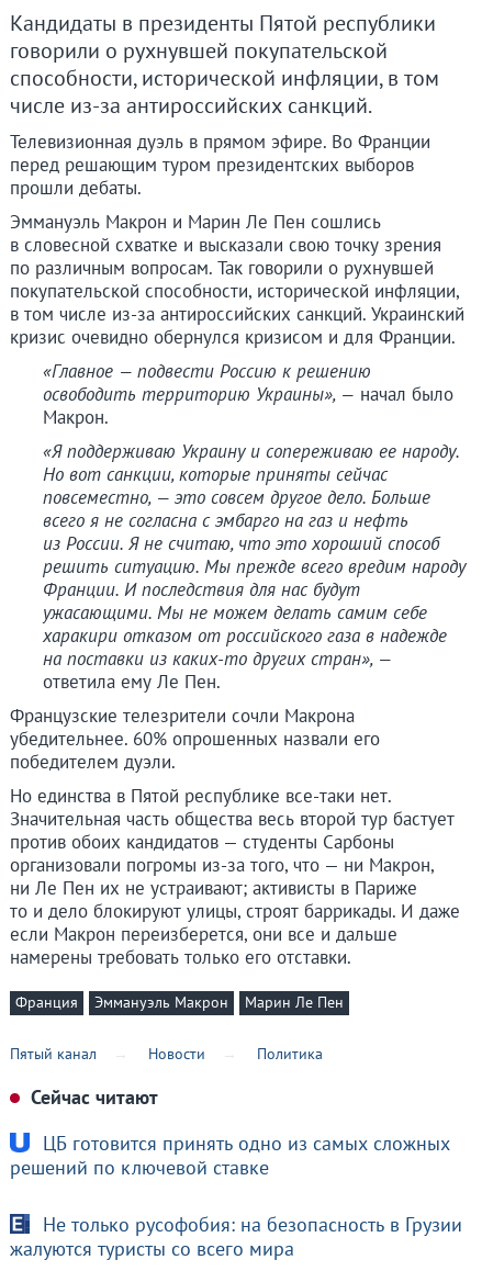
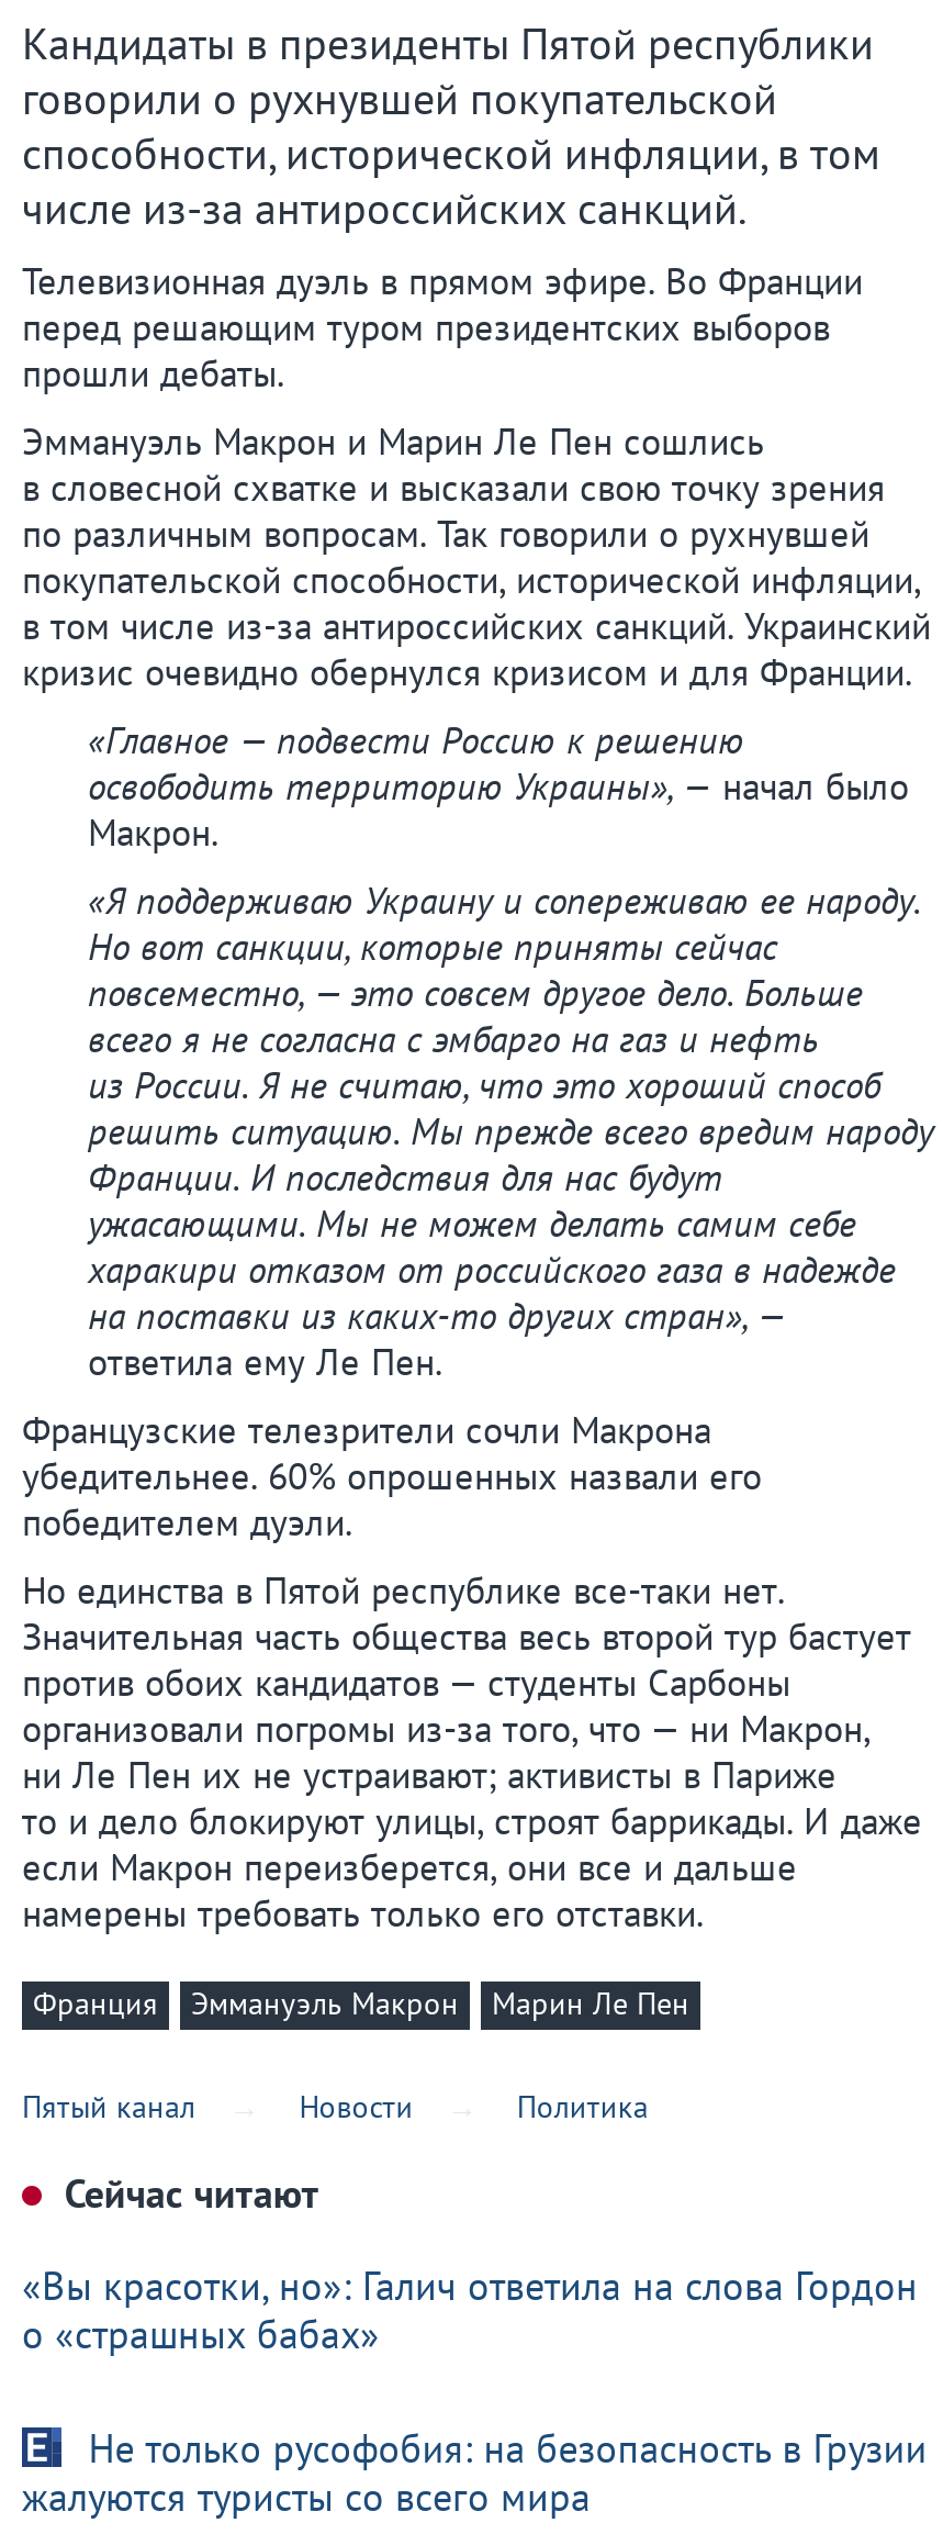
- ЦБ готовится принять одно из самых сложных
- решений по ключевой ставке
+ «Вы красотки, но»: Галич ответила на слова Гордон
+ о «страшных бабах»
